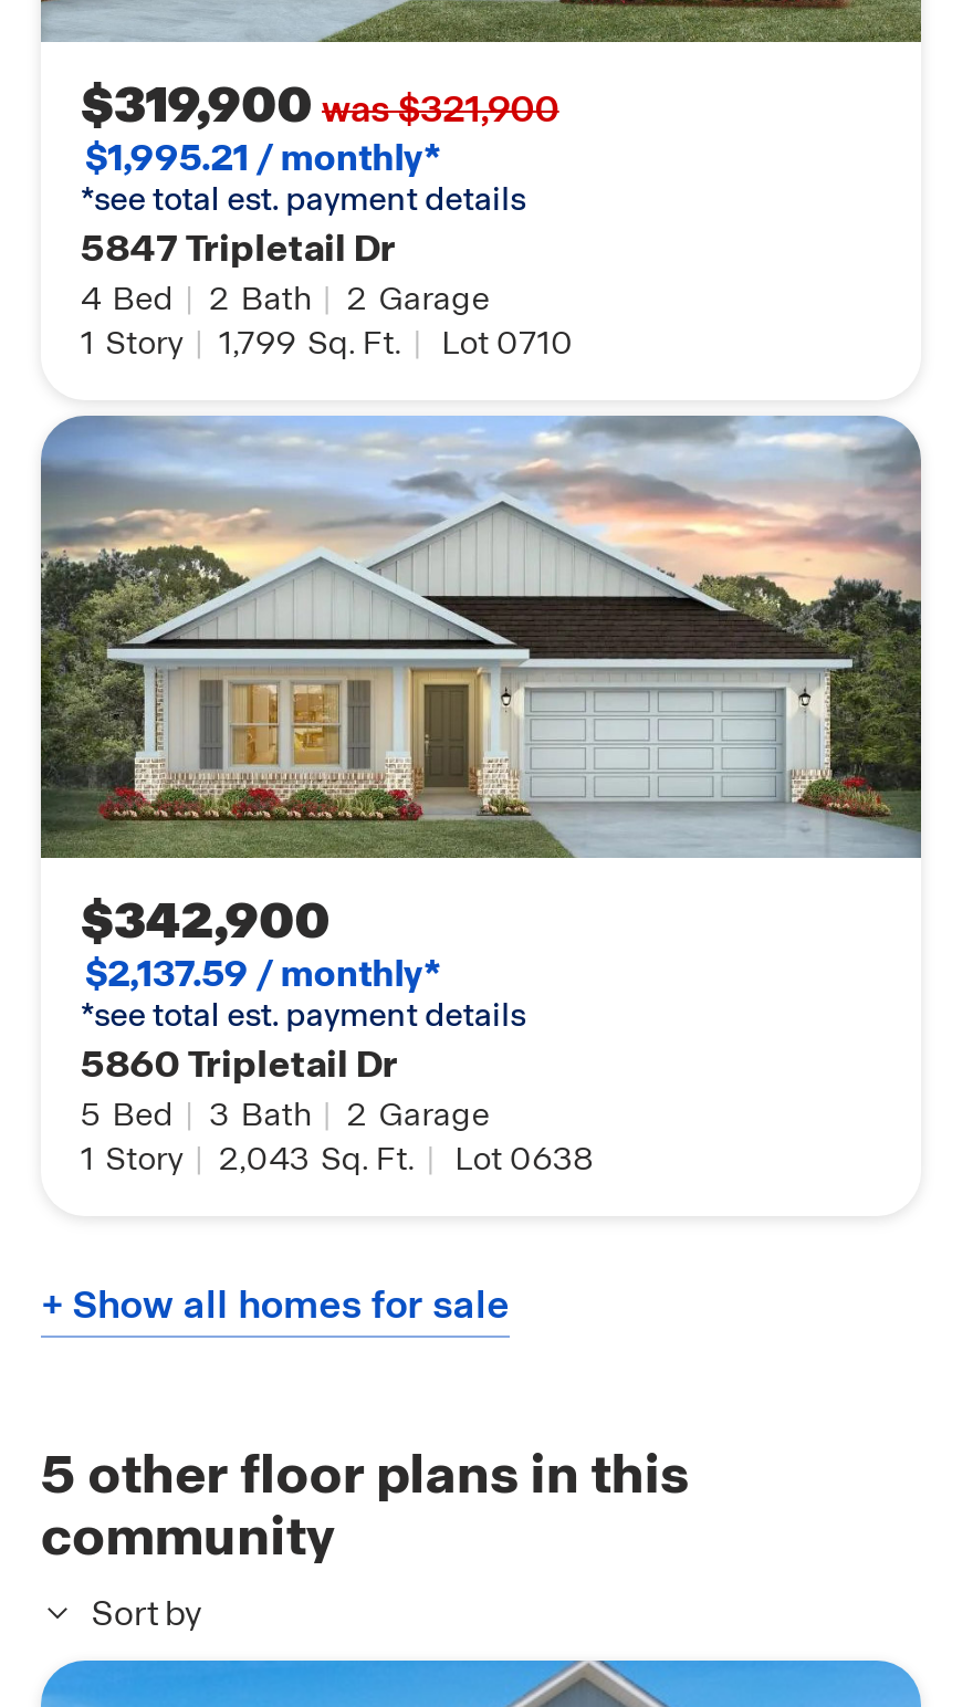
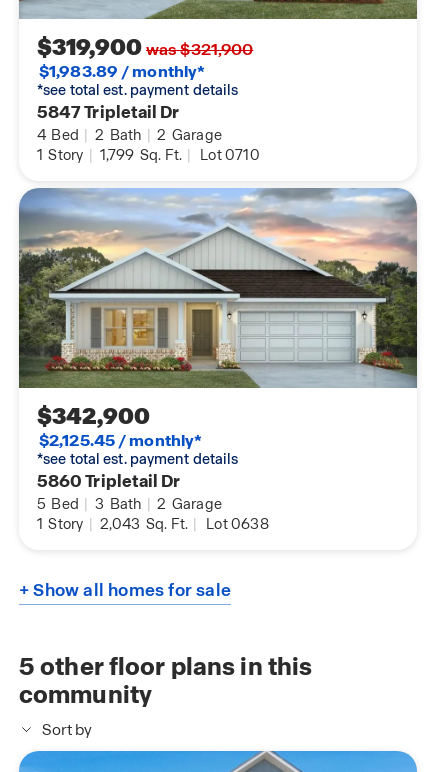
- $1,995.21 / monthly*
+ $1,983.89 / monthly*

- $2,137.59 / monthly*
+ $2,125.45 / monthly*
